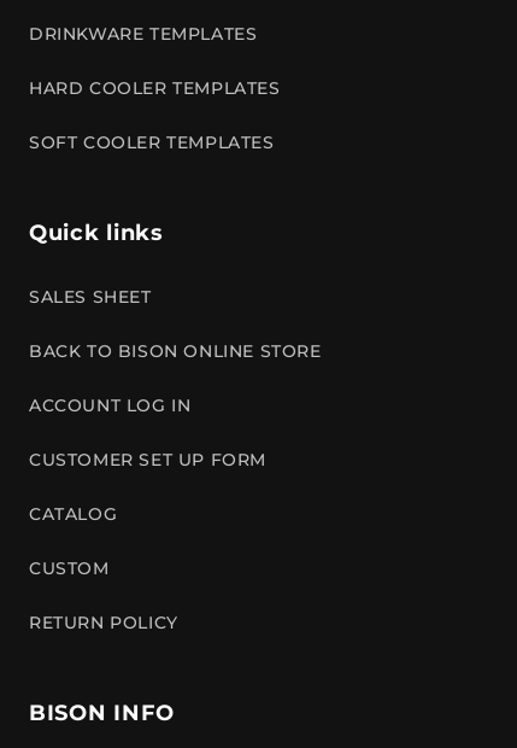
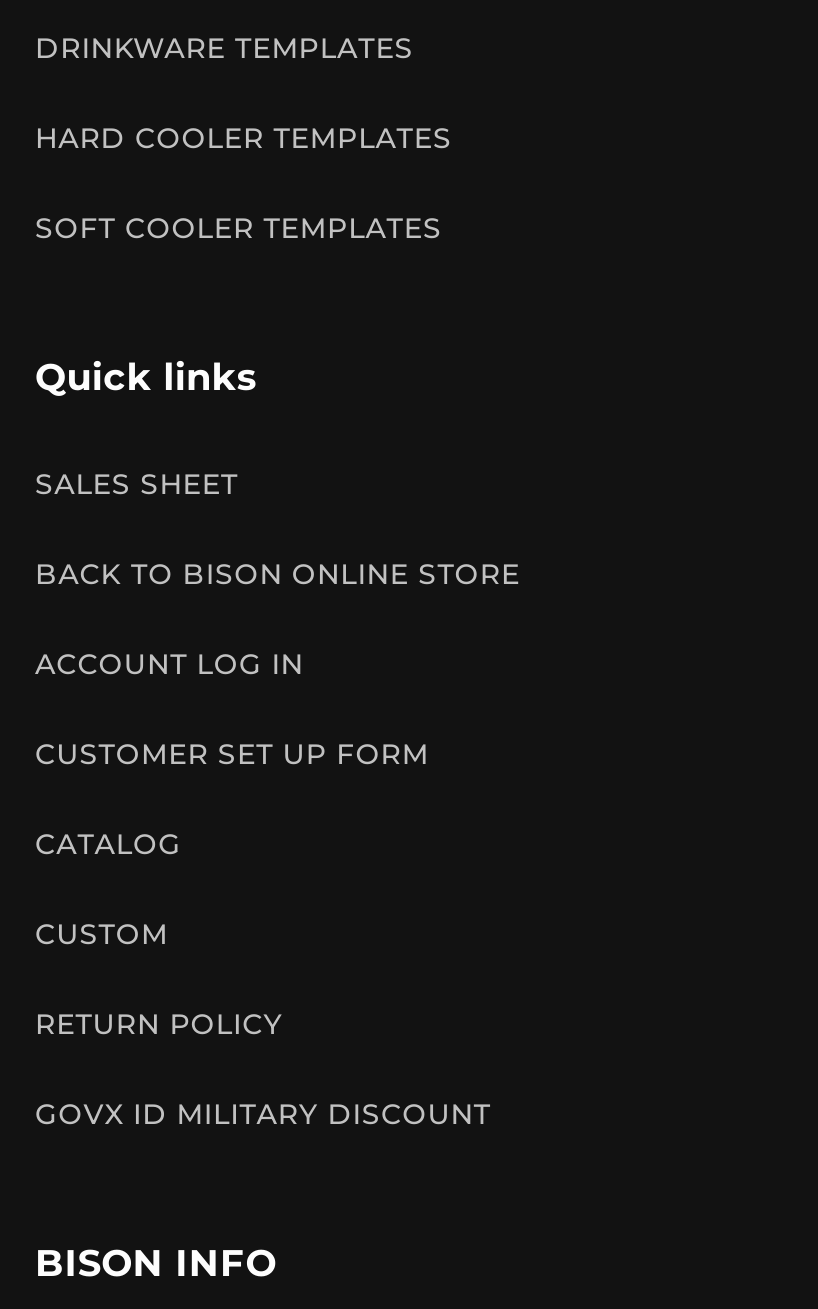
+ GOVX ID MILITARY DISCOUNT
